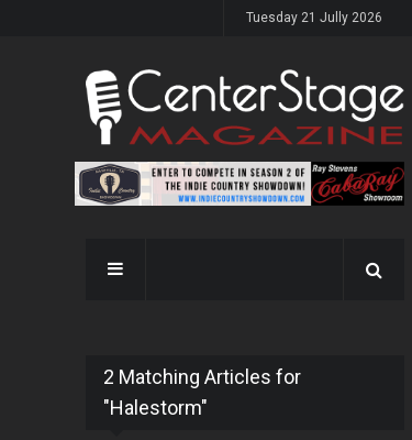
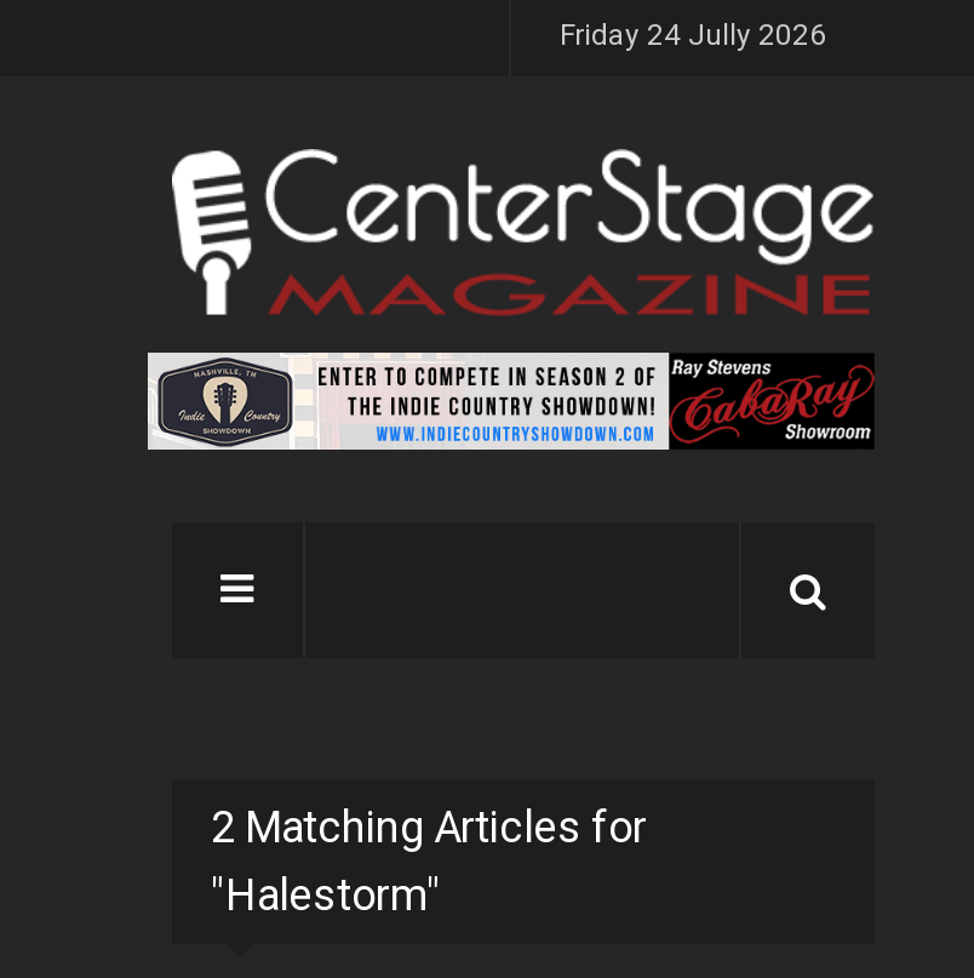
- Tuesday 21 Jully 2026
+ Friday 24 Jully 2026
